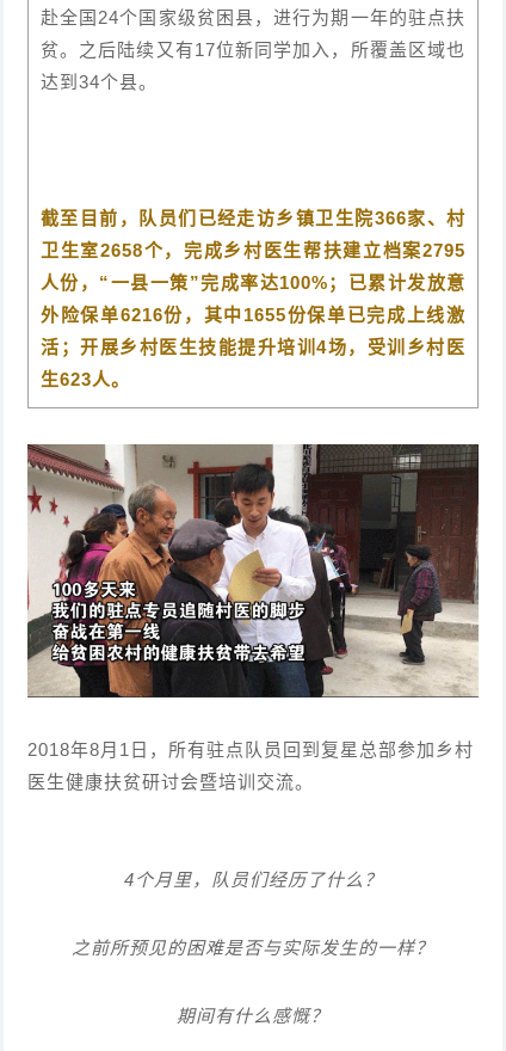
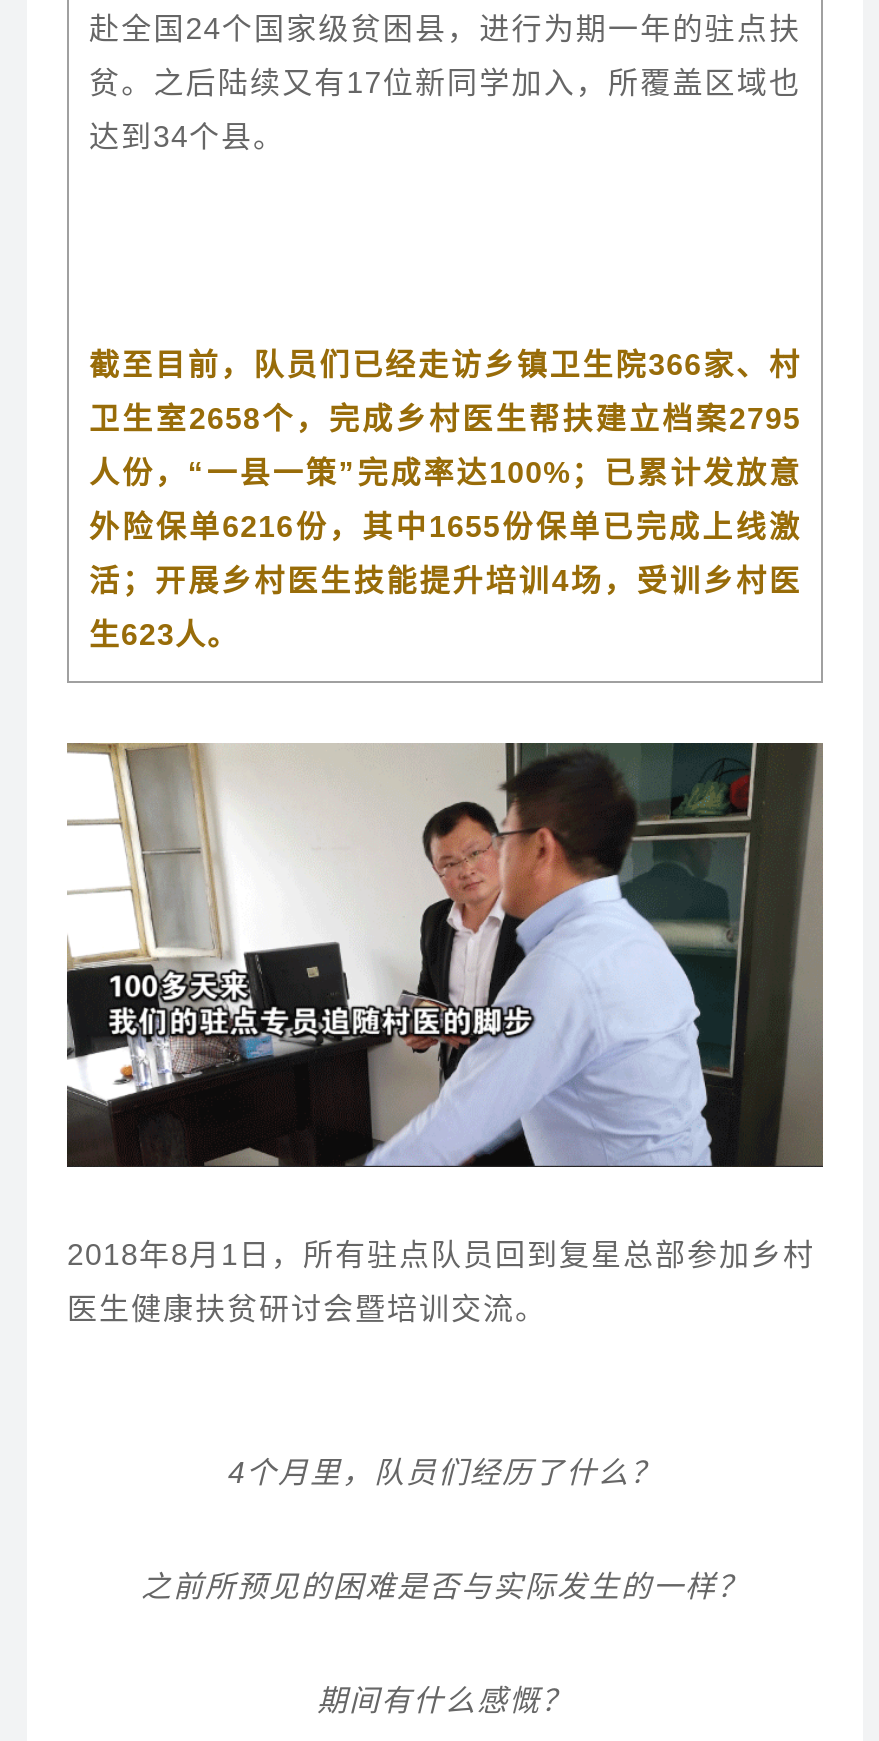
- [image]
+ [image]
